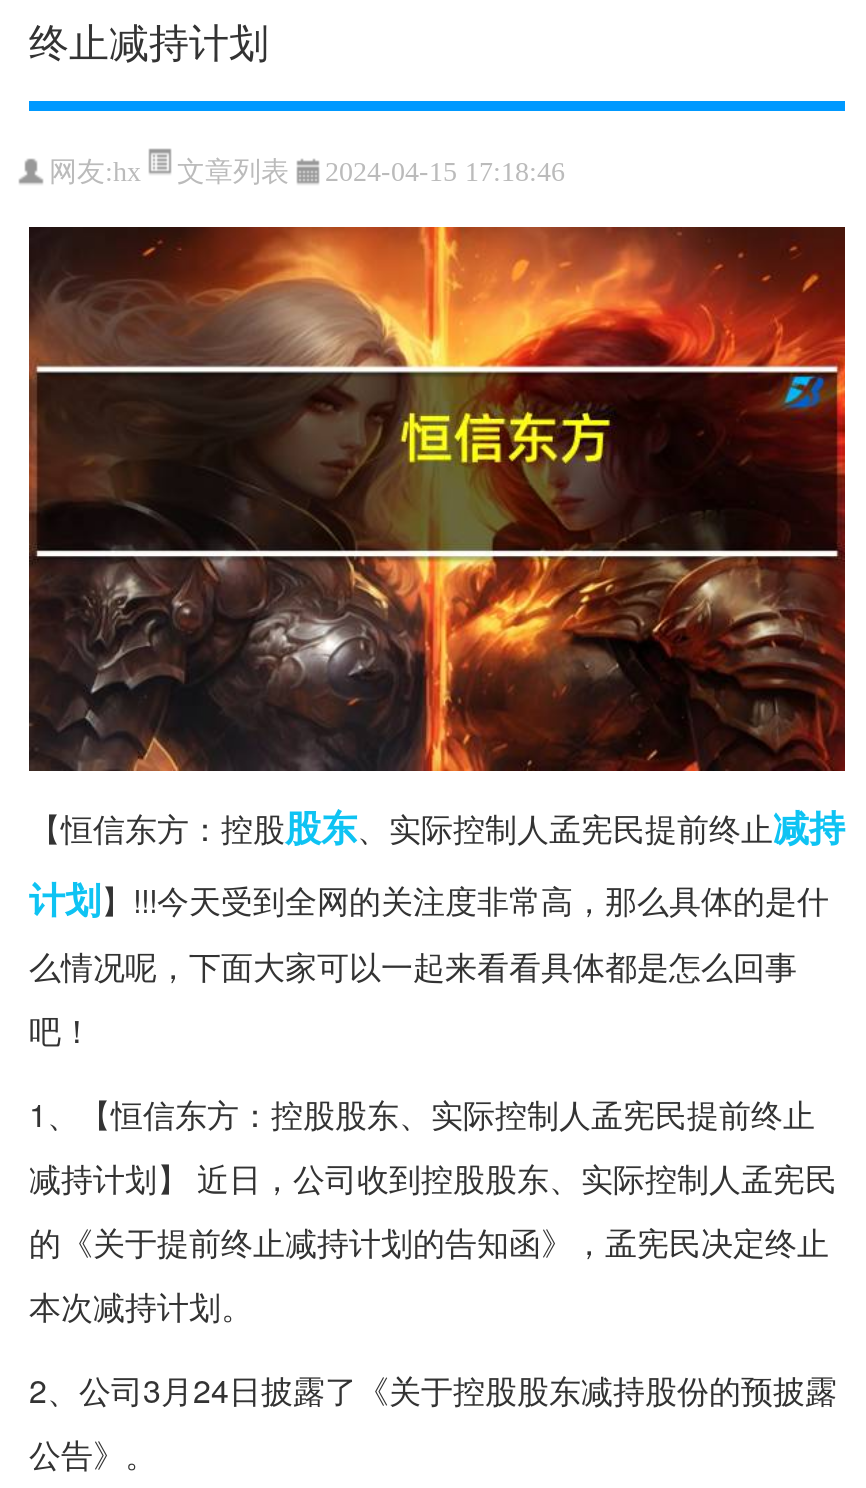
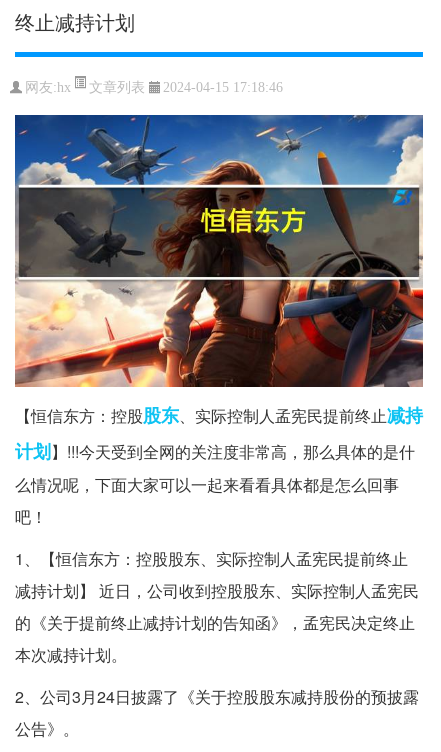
- [image]
+ [image]
